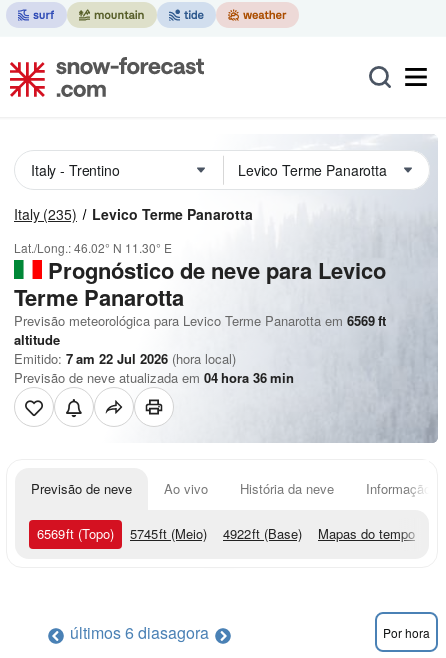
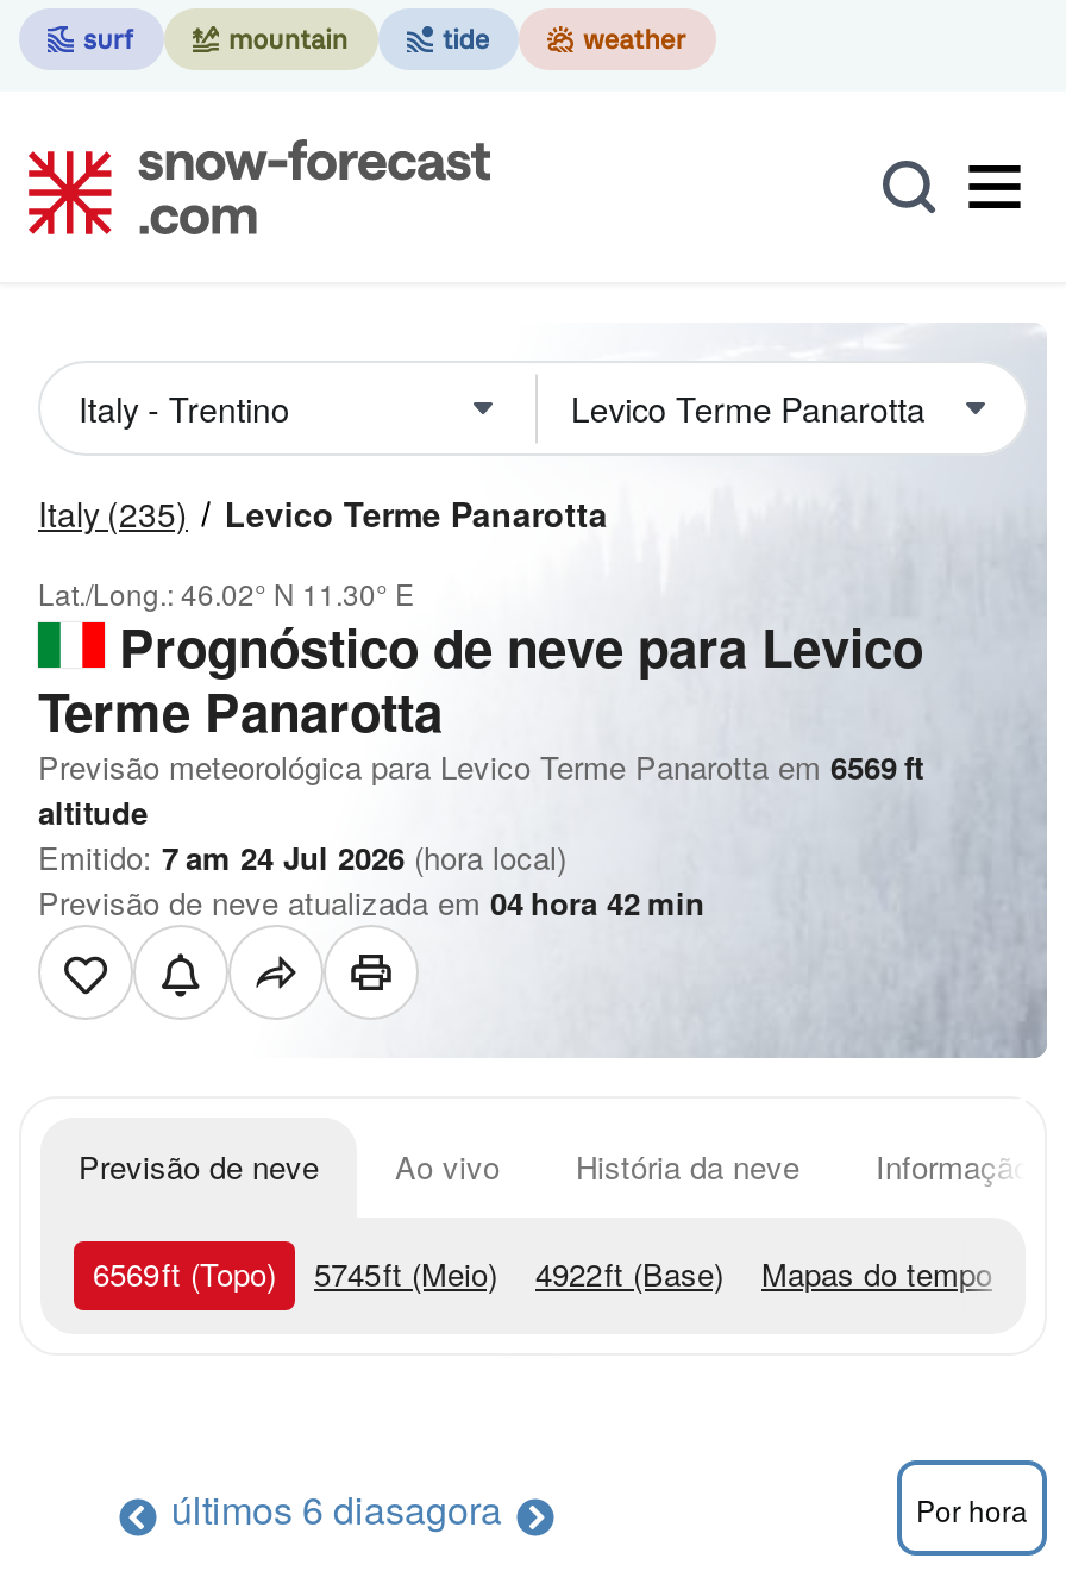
- Emitido: 7 am 22 Jul 2026 (hora local)
+ Emitido: 7 am 24 Jul 2026 (hora local)

- Previsão de neve atualizada em 04 hora 36 min
+ Previsão de neve atualizada em 04 hora 42 min
